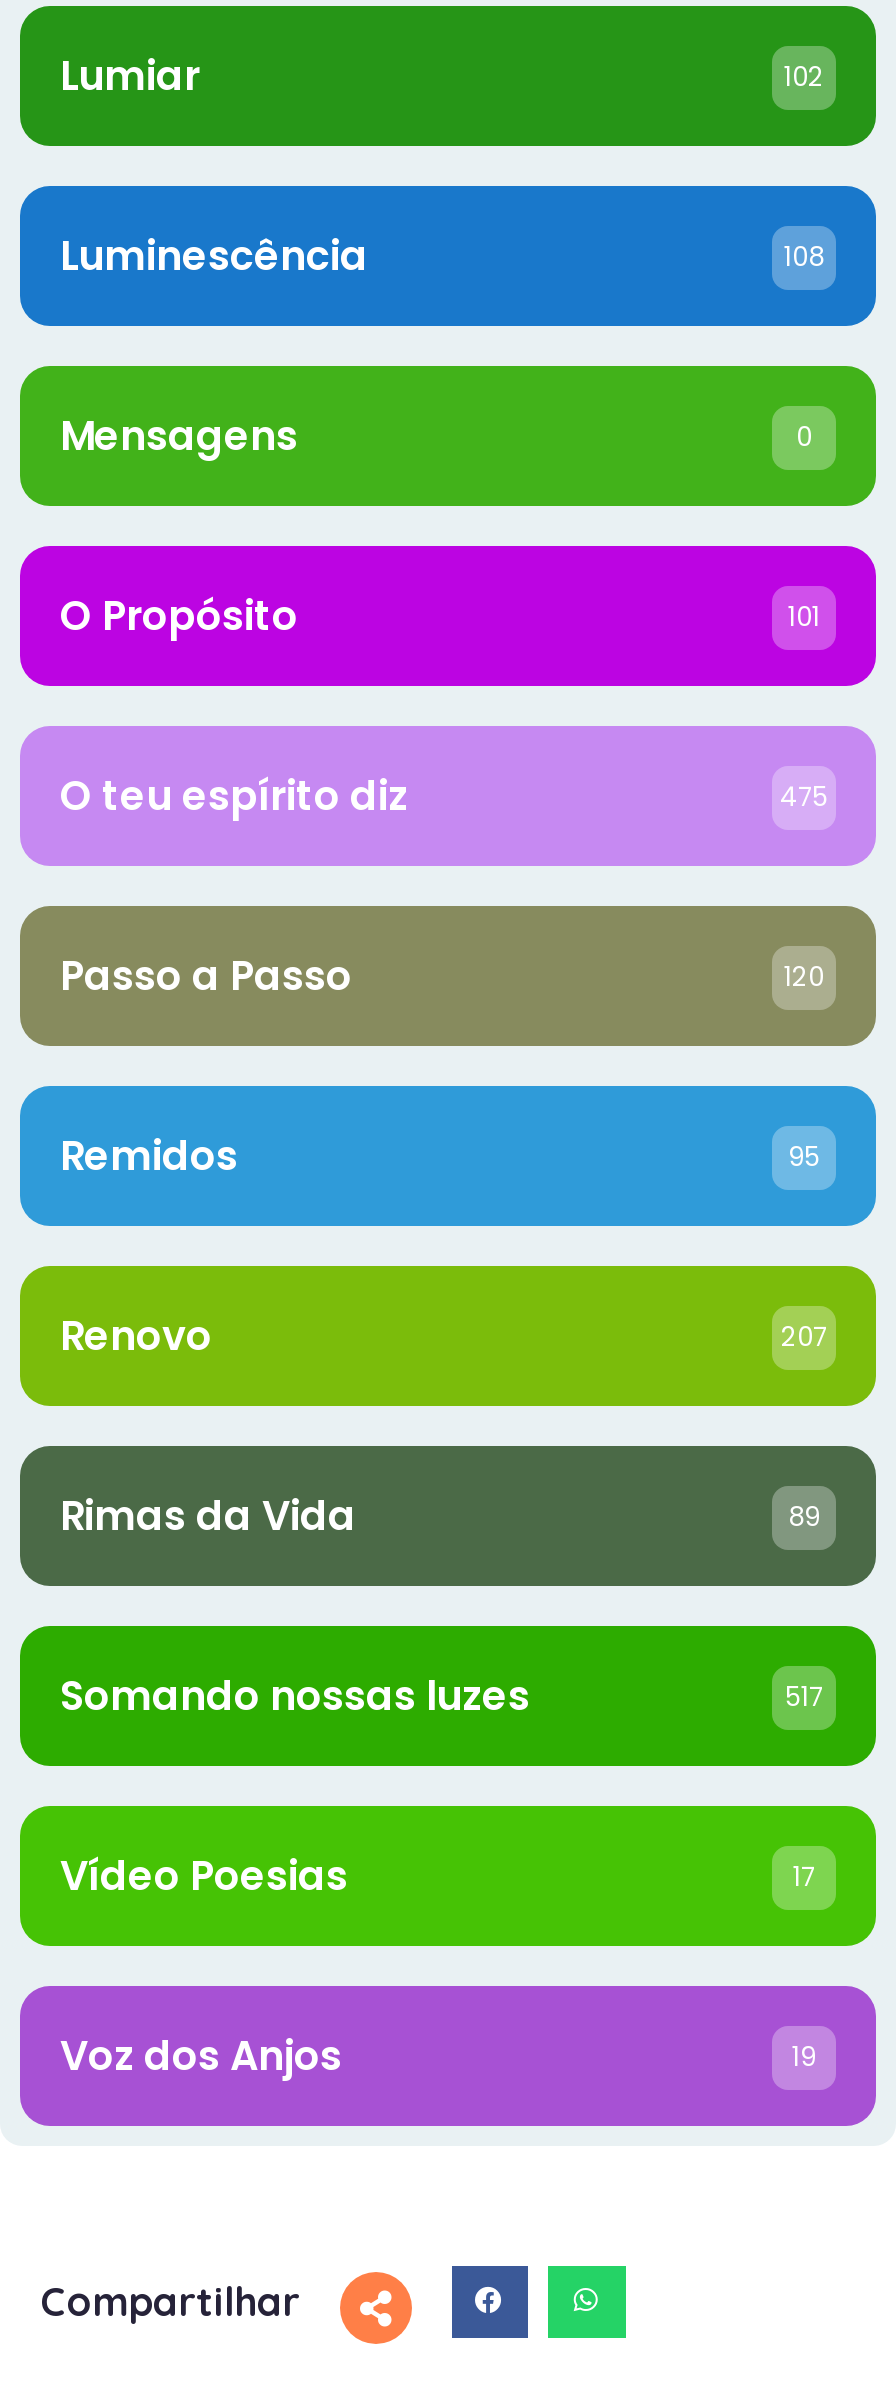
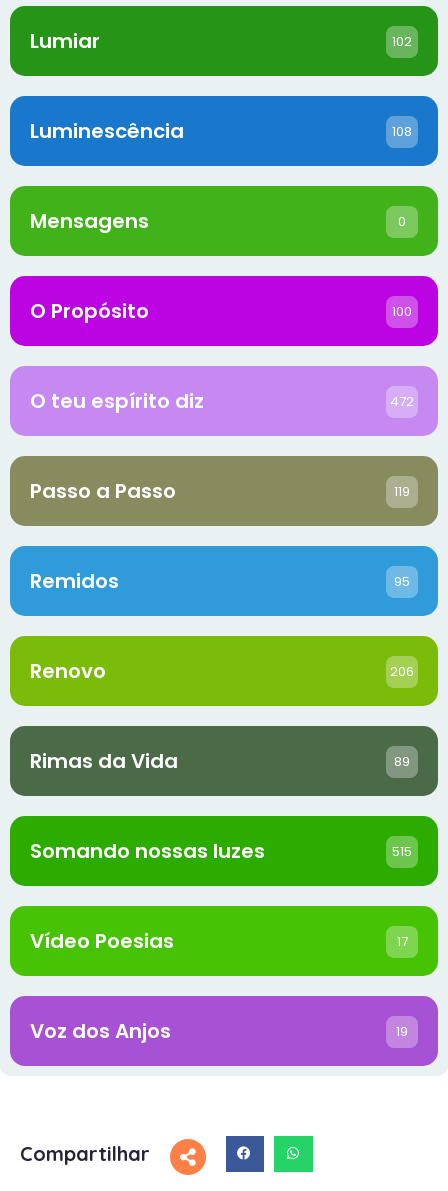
- 101
+ 100

- 475
+ 472

- 120
+ 119

- 207
+ 206

- 517
+ 515
